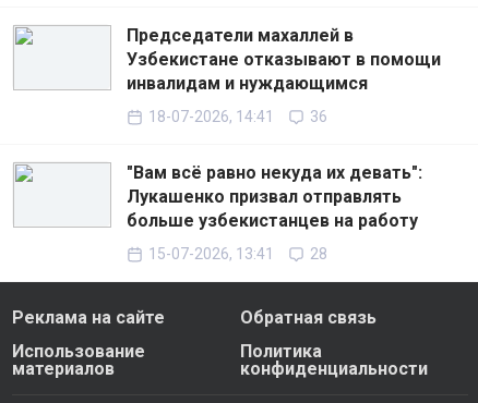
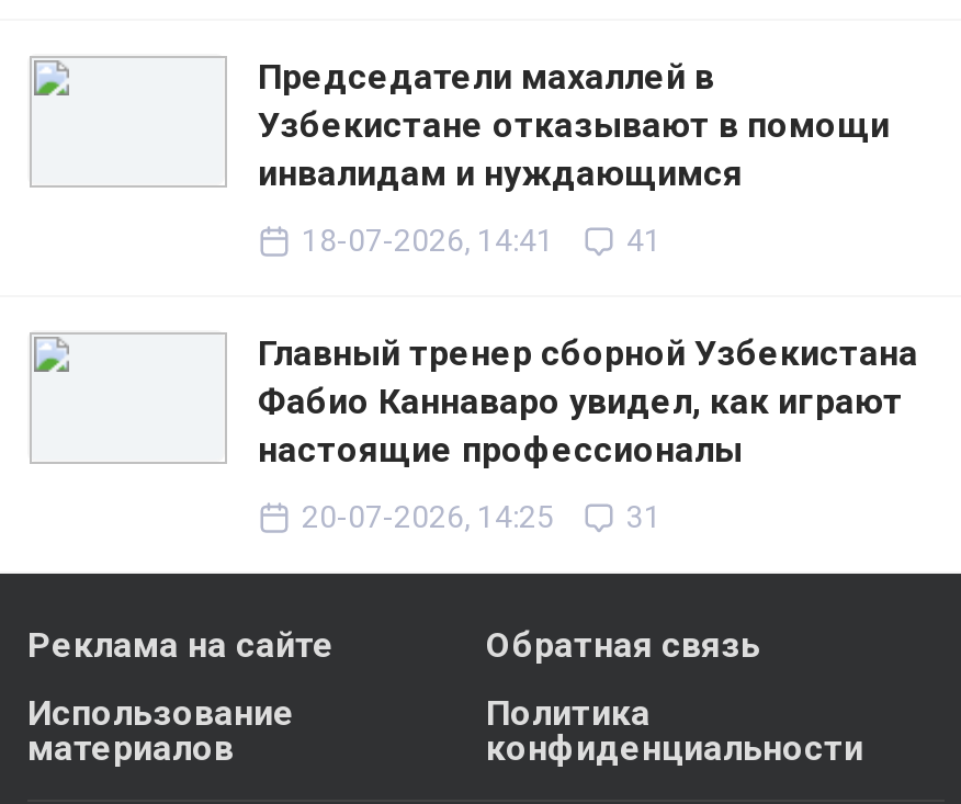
- 36
+ 41

- "Вам всё равно некуда их девать":
- Лукашенко призвал отправлять
- больше узбекистанцев на работу
+ Главный тренер сборной Узбекистана
+ Фабио Каннаваро увидел, как играют
+ настоящие профессионалы

- 15-07-2026, 13:41
- 28
+ 20-07-2026, 14:25
+ 31
